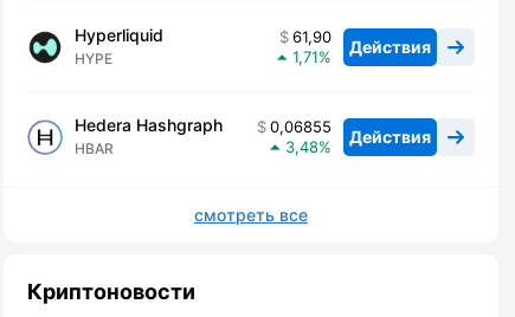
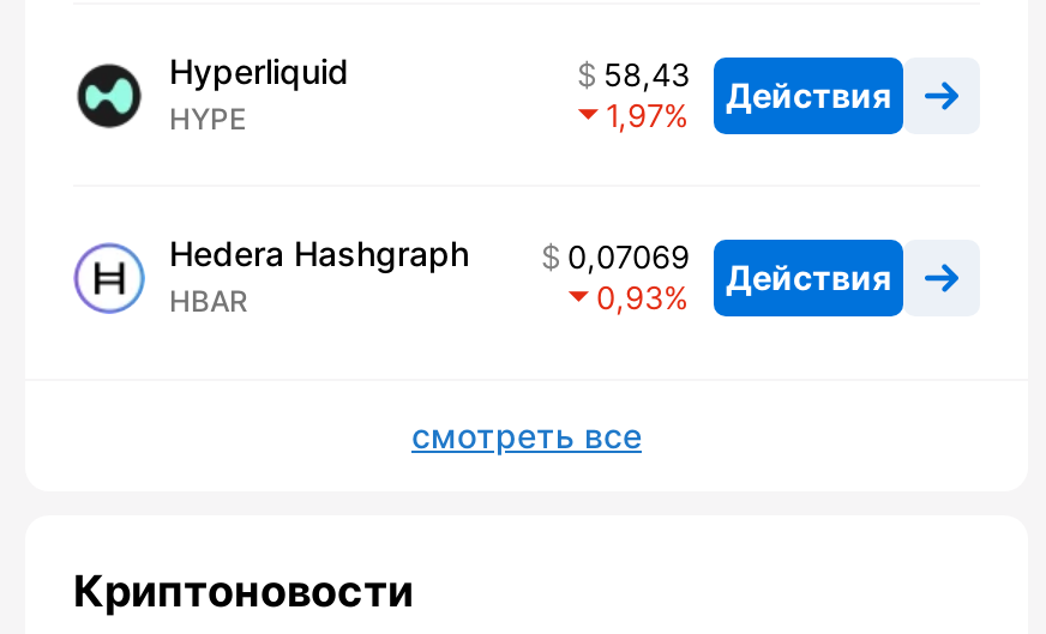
- 61,90 Действия
+ 58,43 Действия

- 1,71
+ 1,97

- 0,06855 Действия
+ 0,07069 Действия

- 3,48
+ 0,93
